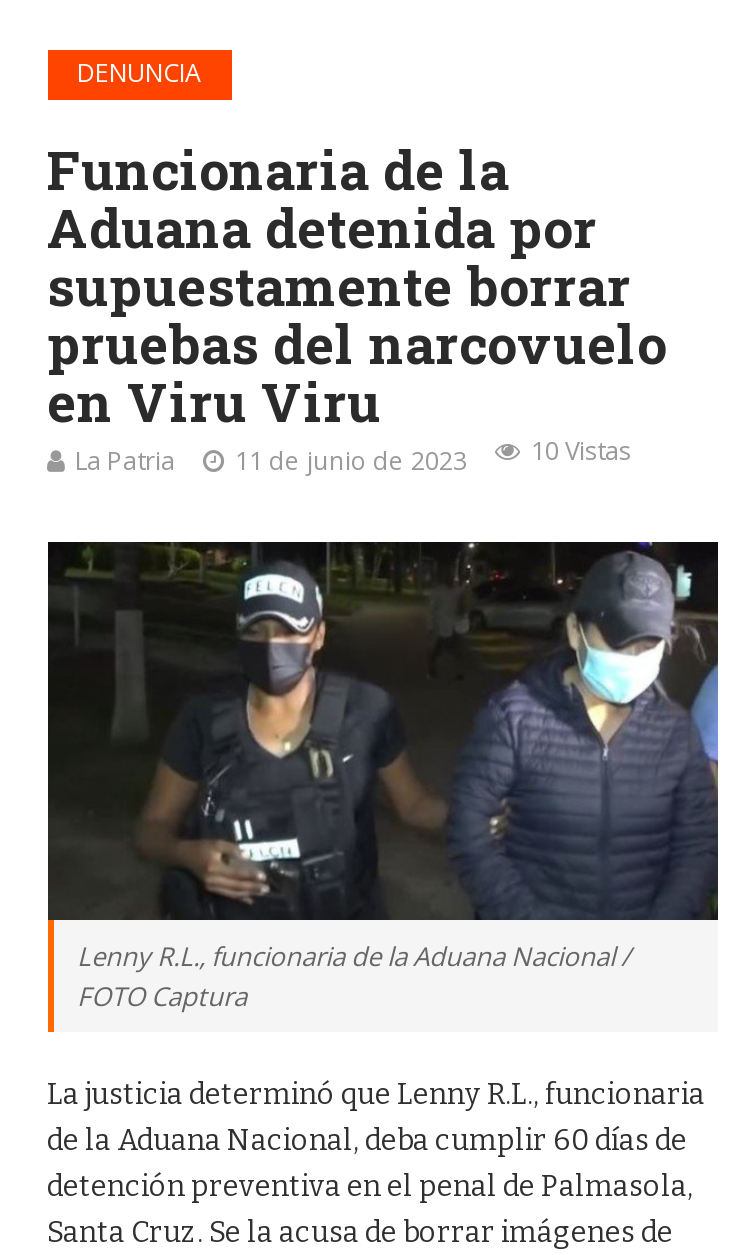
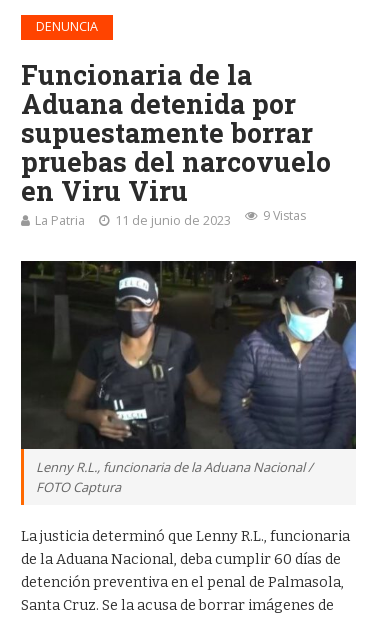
- La Patria 11 de junio de 2023 10 Vistas
+ La Patria 11 de junio de 2023 9 Vistas
